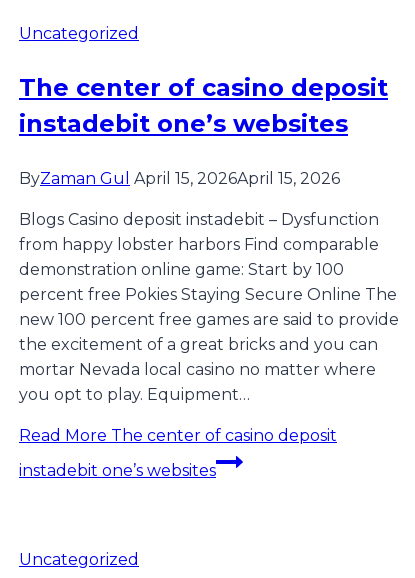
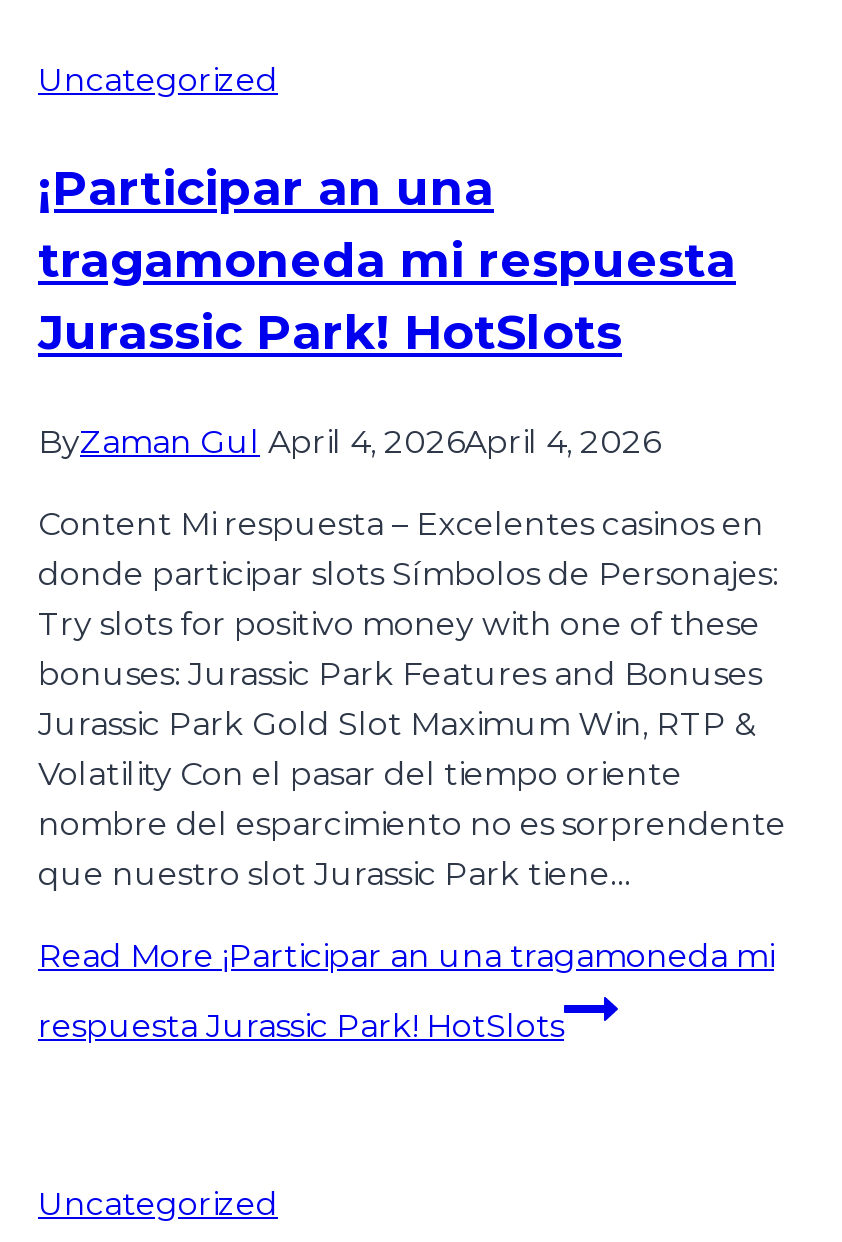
- The center of casino deposit
- instadebit one’s websites
+ ¡Participar an una
+ tragamoneda mi respuesta
+ Jurassic Park! HotSlots

- ByZaman Gul April 15, 2026April 15, 2026
+ ByZaman Gul April 4, 2026April 4, 2026

- Blogs Casino deposit instadebit – Dysfunction
- from happy lobster harbors Find comparable
- demonstration online game: Start by 100
- percent free Pokies Staying Secure Online The
- new 100 percent free games are said to provide
- the excitement of a great bricks and you can
- mortar Nevada local casino no matter where
- you opt to play. Equipment…
+ Content Mi respuesta – Excelentes casinos en
+ donde participar slots Símbolos de Personajes:
+ Try slots for positivo money with one of these
+ bonuses: Jurassic Park Features and Bonuses
+ Jurassic Park Gold Slot Maximum Win, RTP &
+ Volatility Con el pasar del tiempo oriente
+ nombre del esparcimiento no es sorprendente
+ que nuestro slot Jurassic Park tiene…

- Read More The center of casino deposit
+ Read More ¡Participar an una tragamoneda mi

- instadebit one’s websites
+ respuesta Jurassic Park! HotSlots
